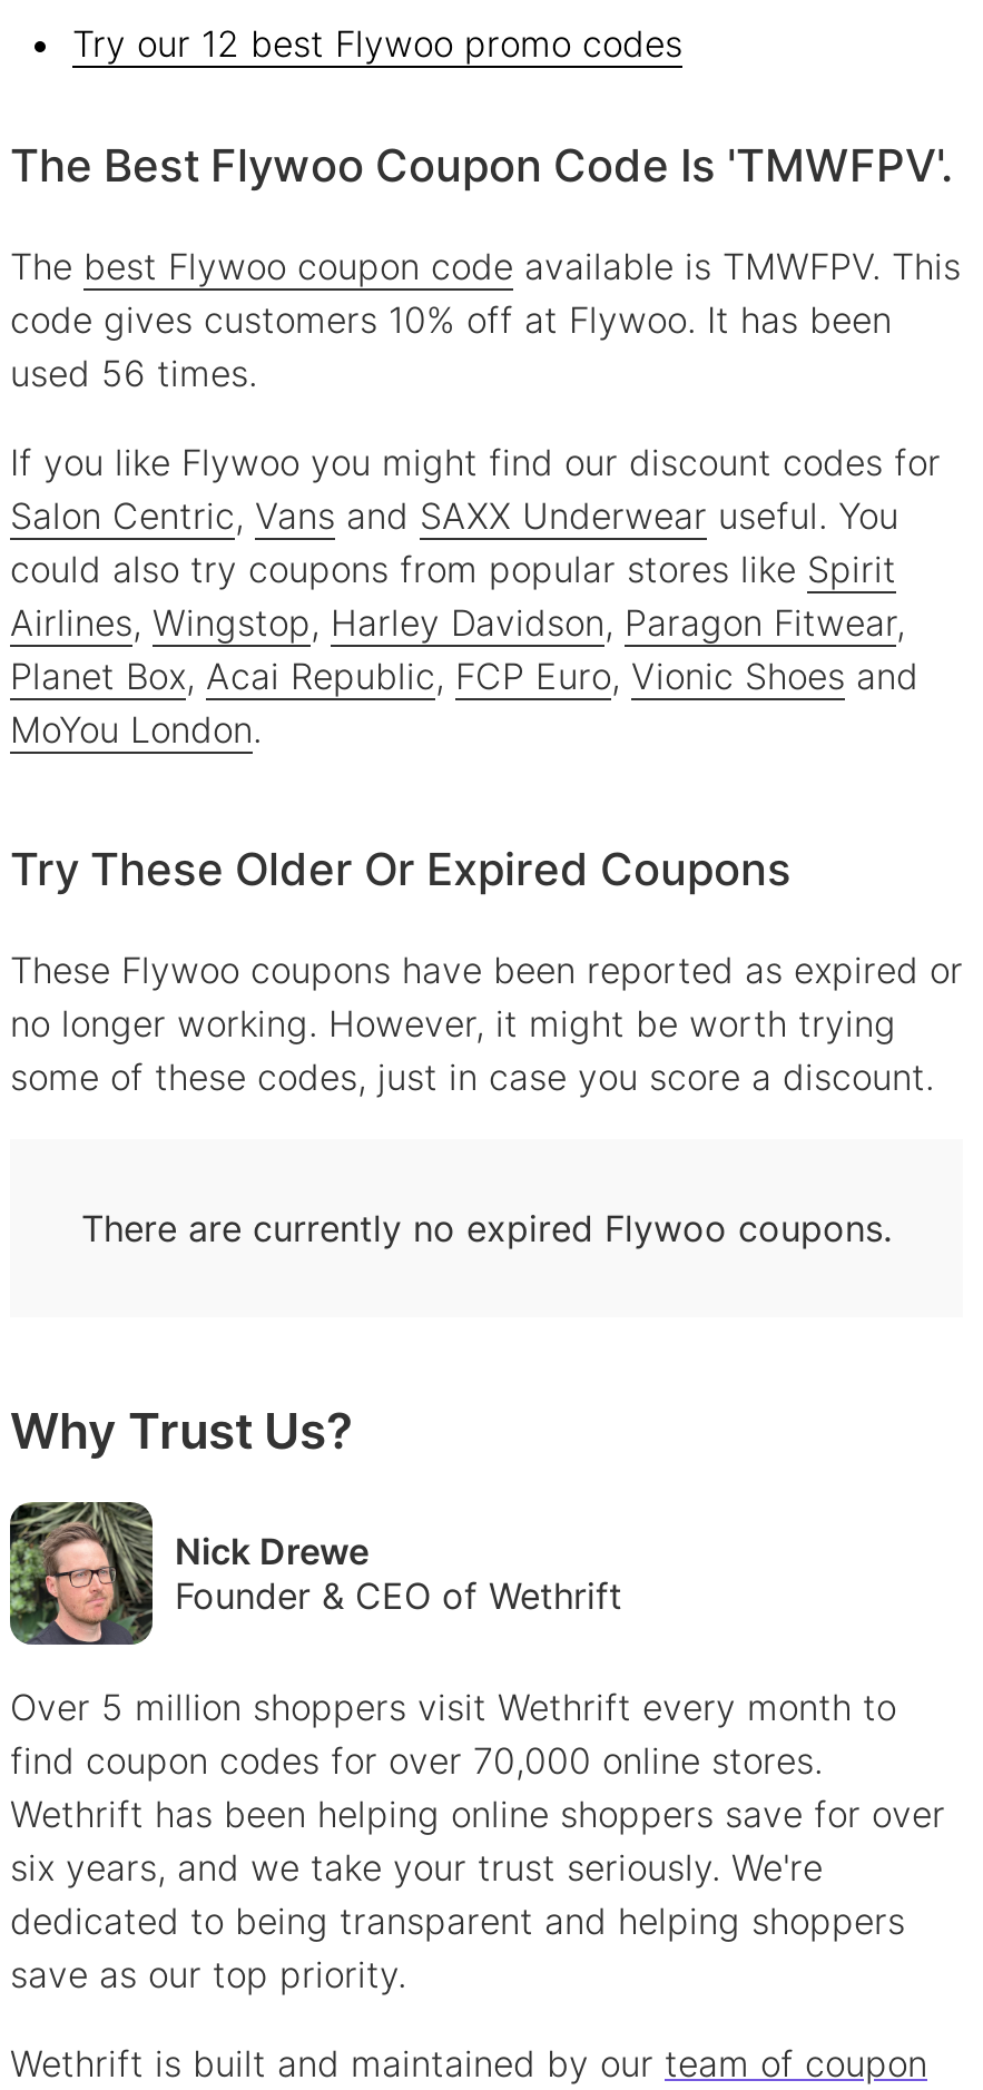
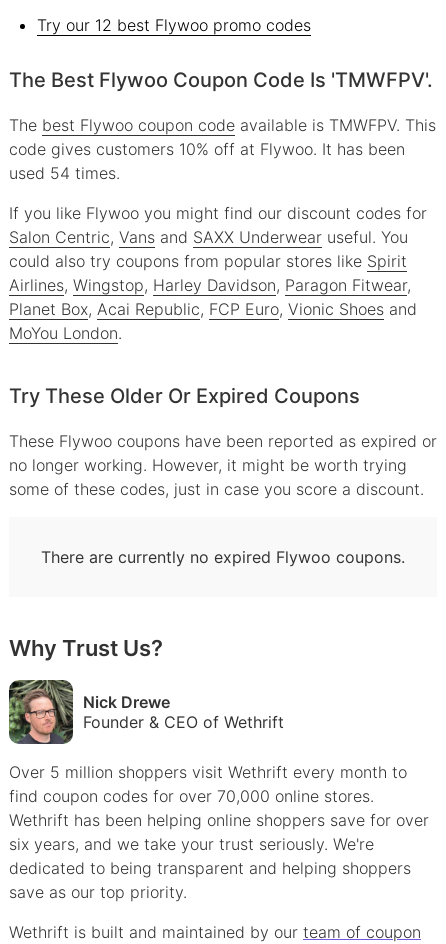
- used 56 times.
+ used 54 times.
